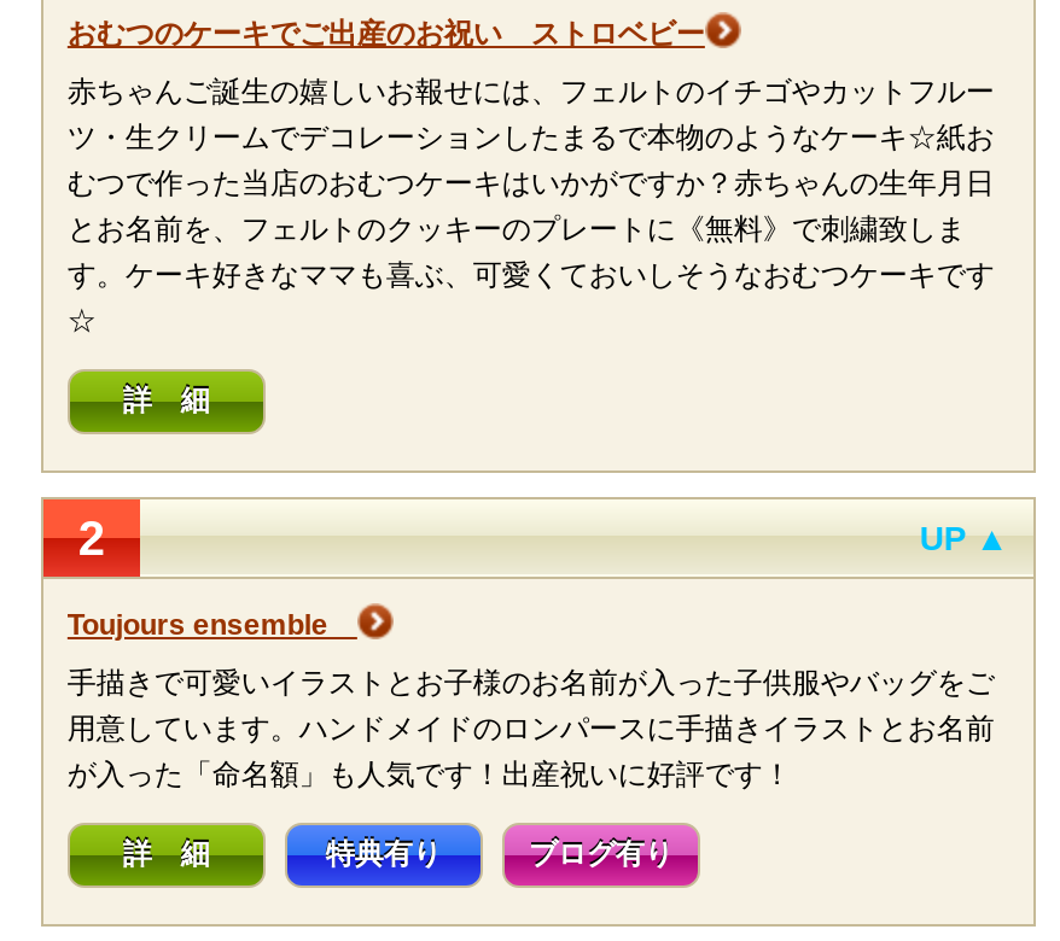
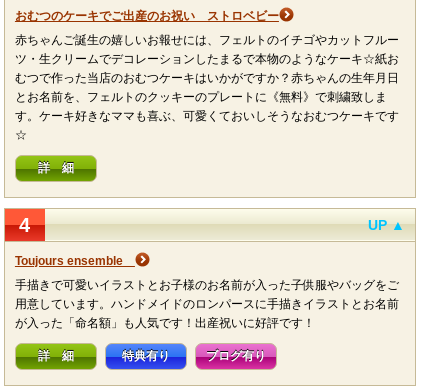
- 2
+ 4
